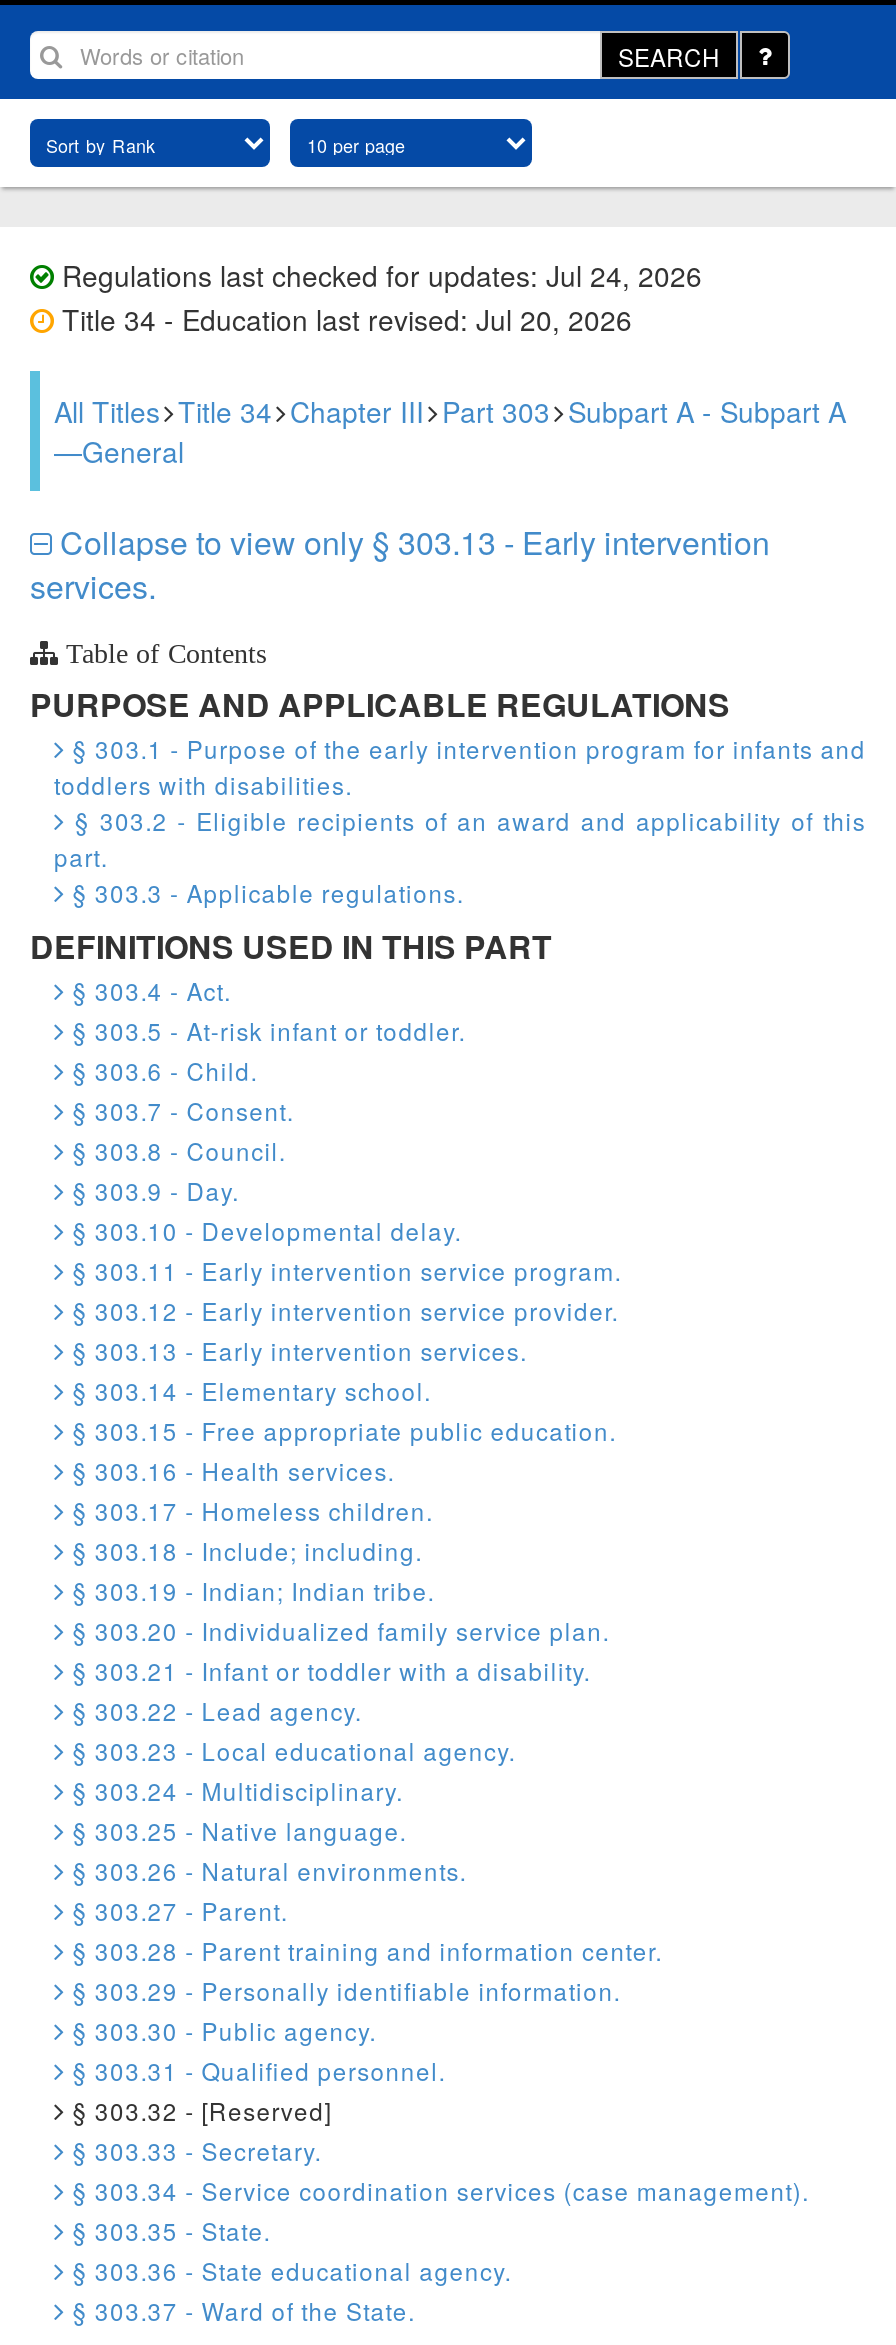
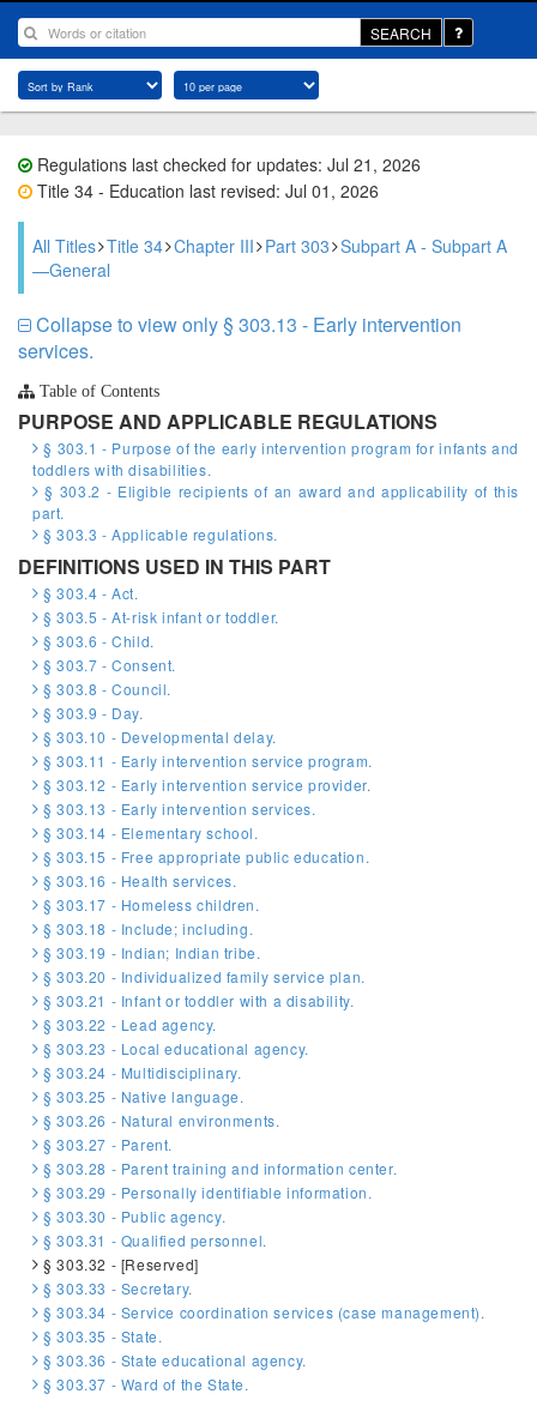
- Regulations last checked for updates: Jul 24, 2026
+ Regulations last checked for updates: Jul 21, 2026

- Title 34 - Education last revised: Jul 20, 2026
+ Title 34 - Education last revised: Jul 01, 2026
